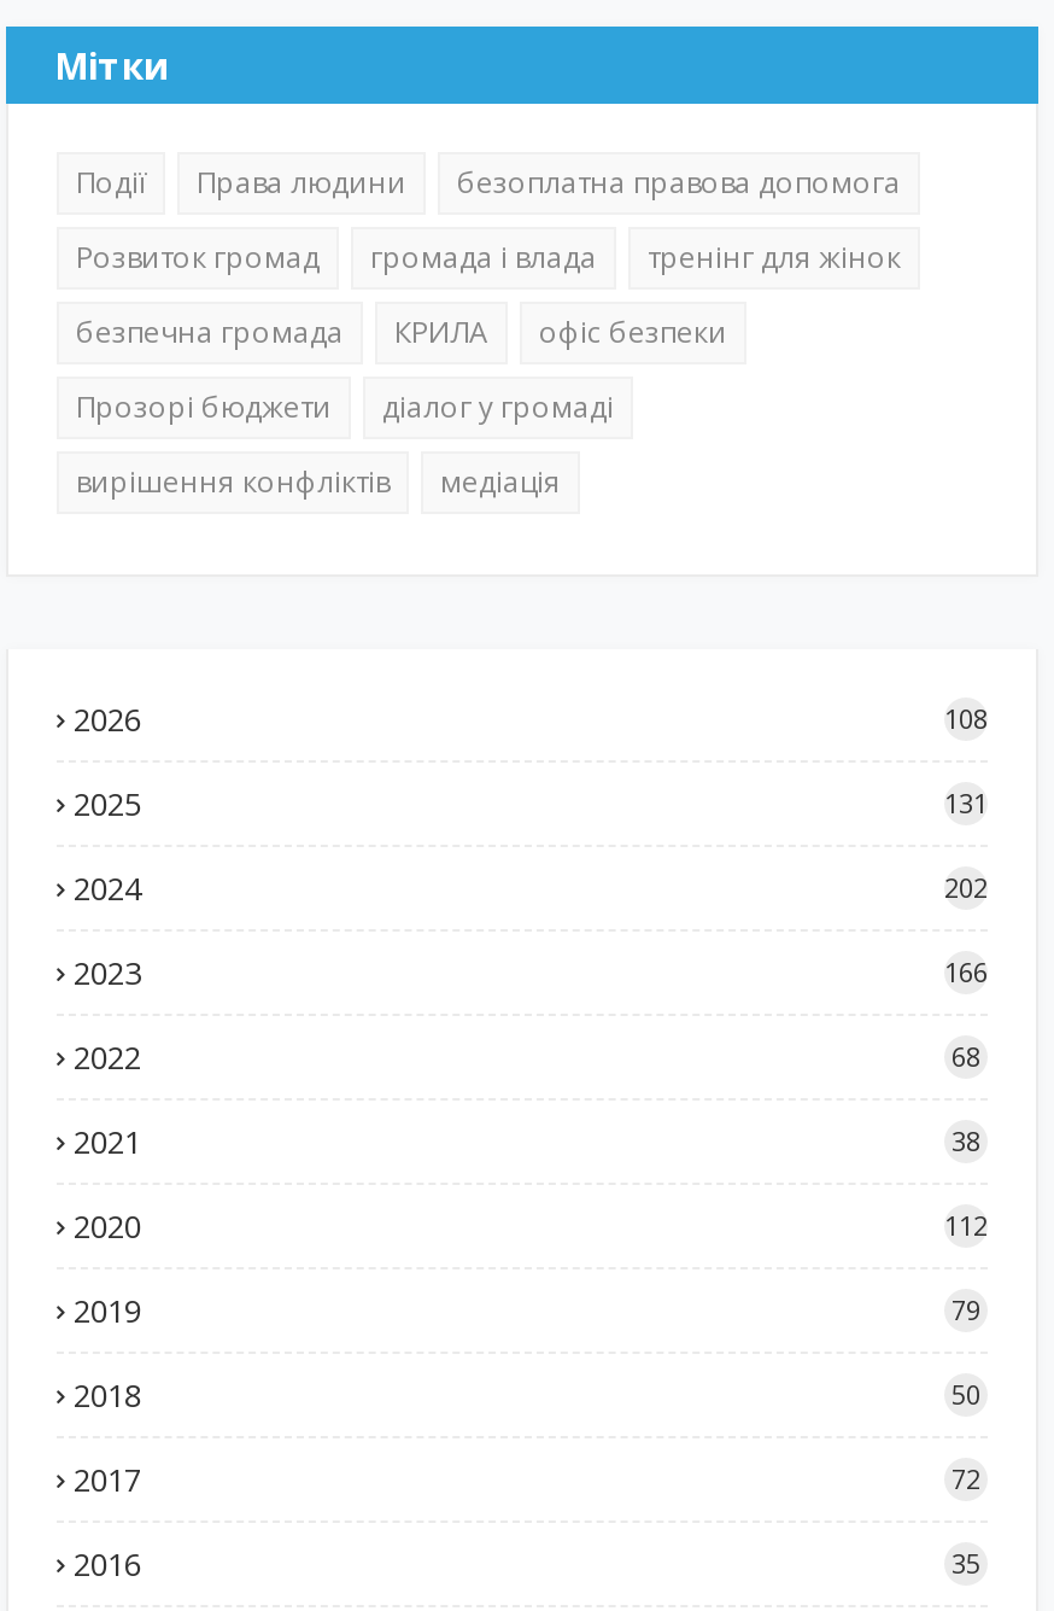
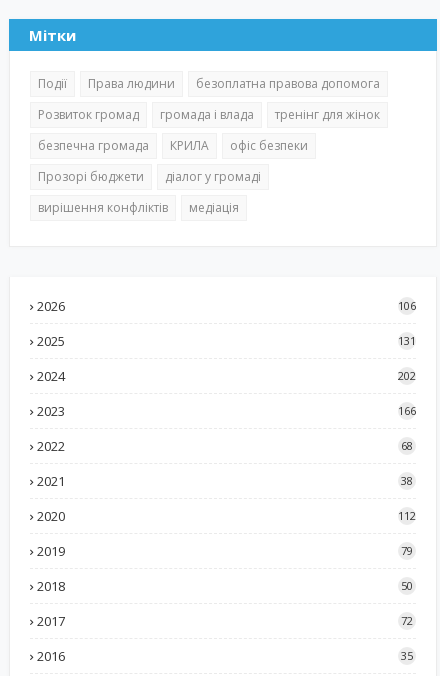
- 108
+ 106
